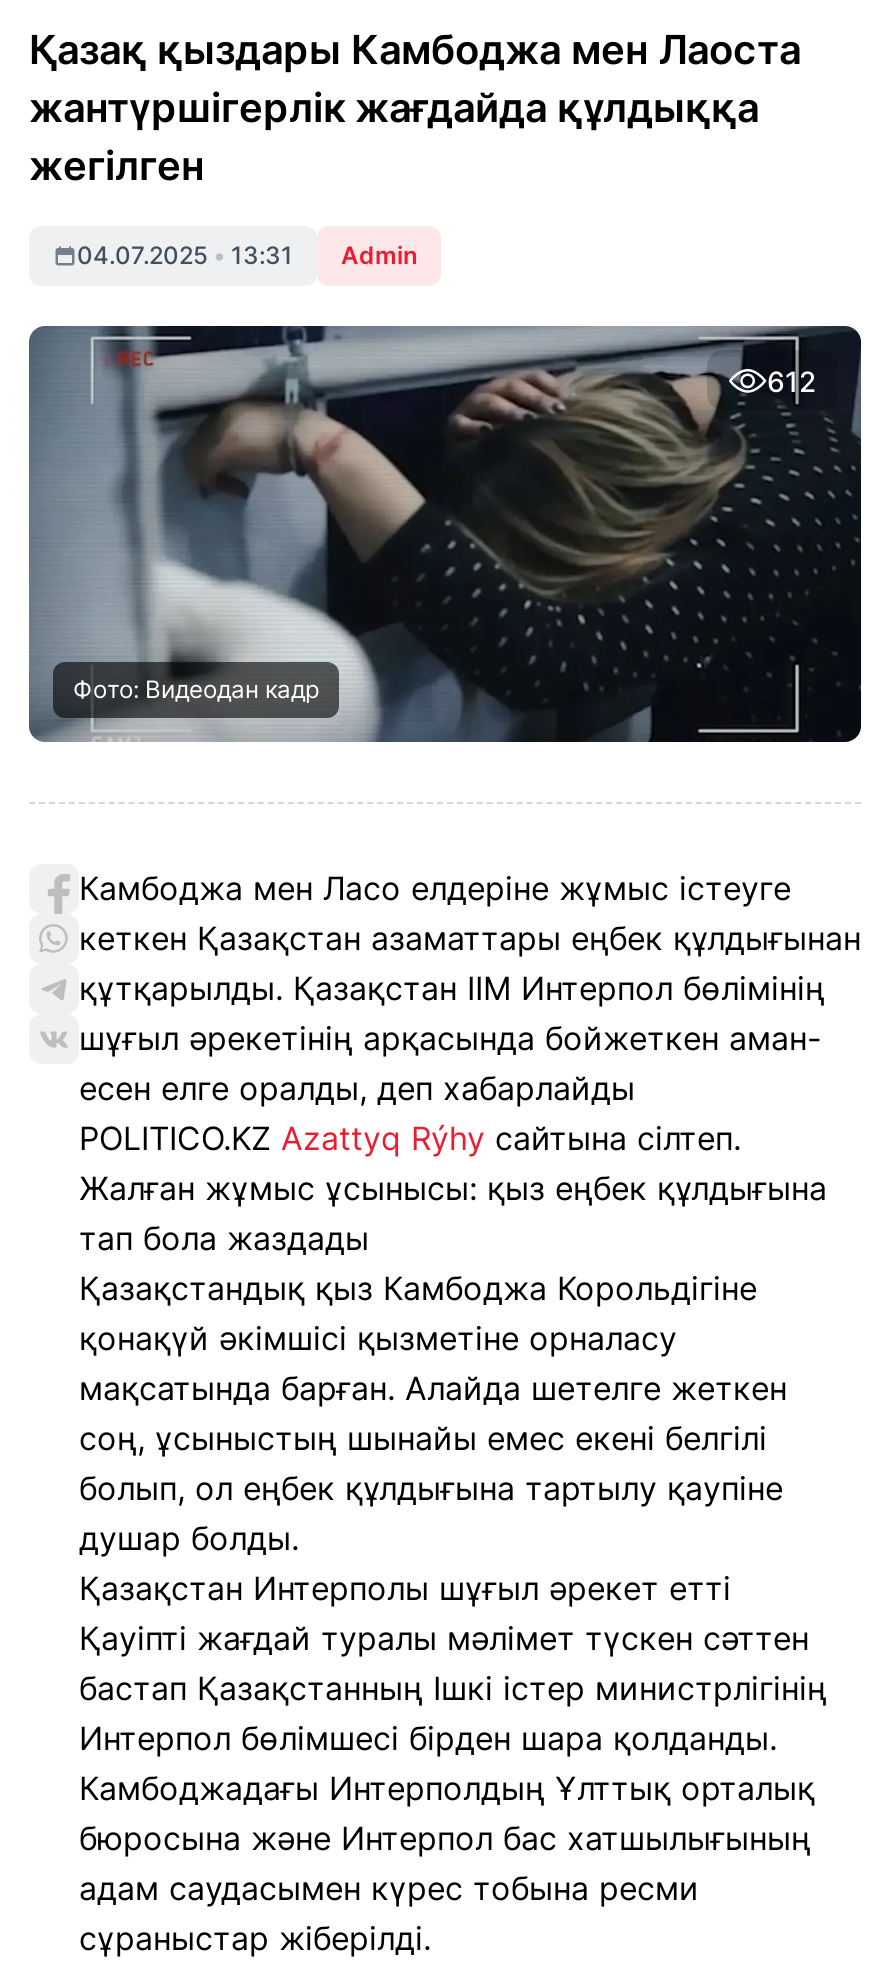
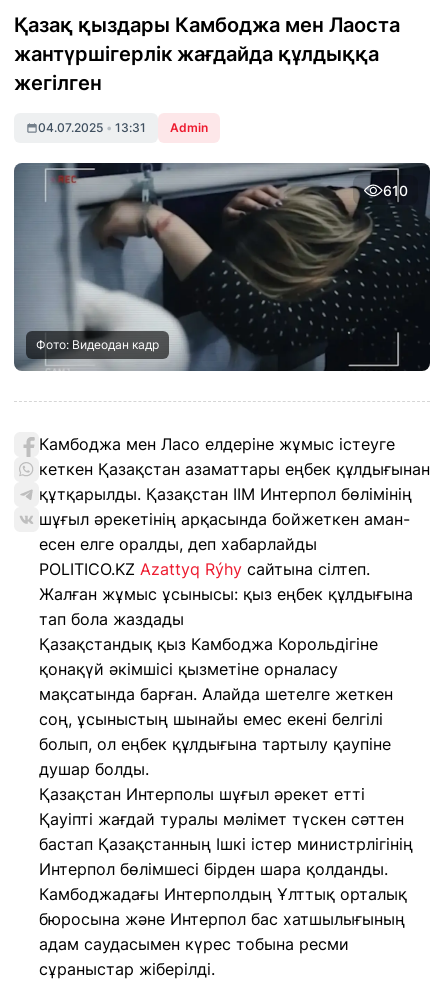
- 612
+ 610
